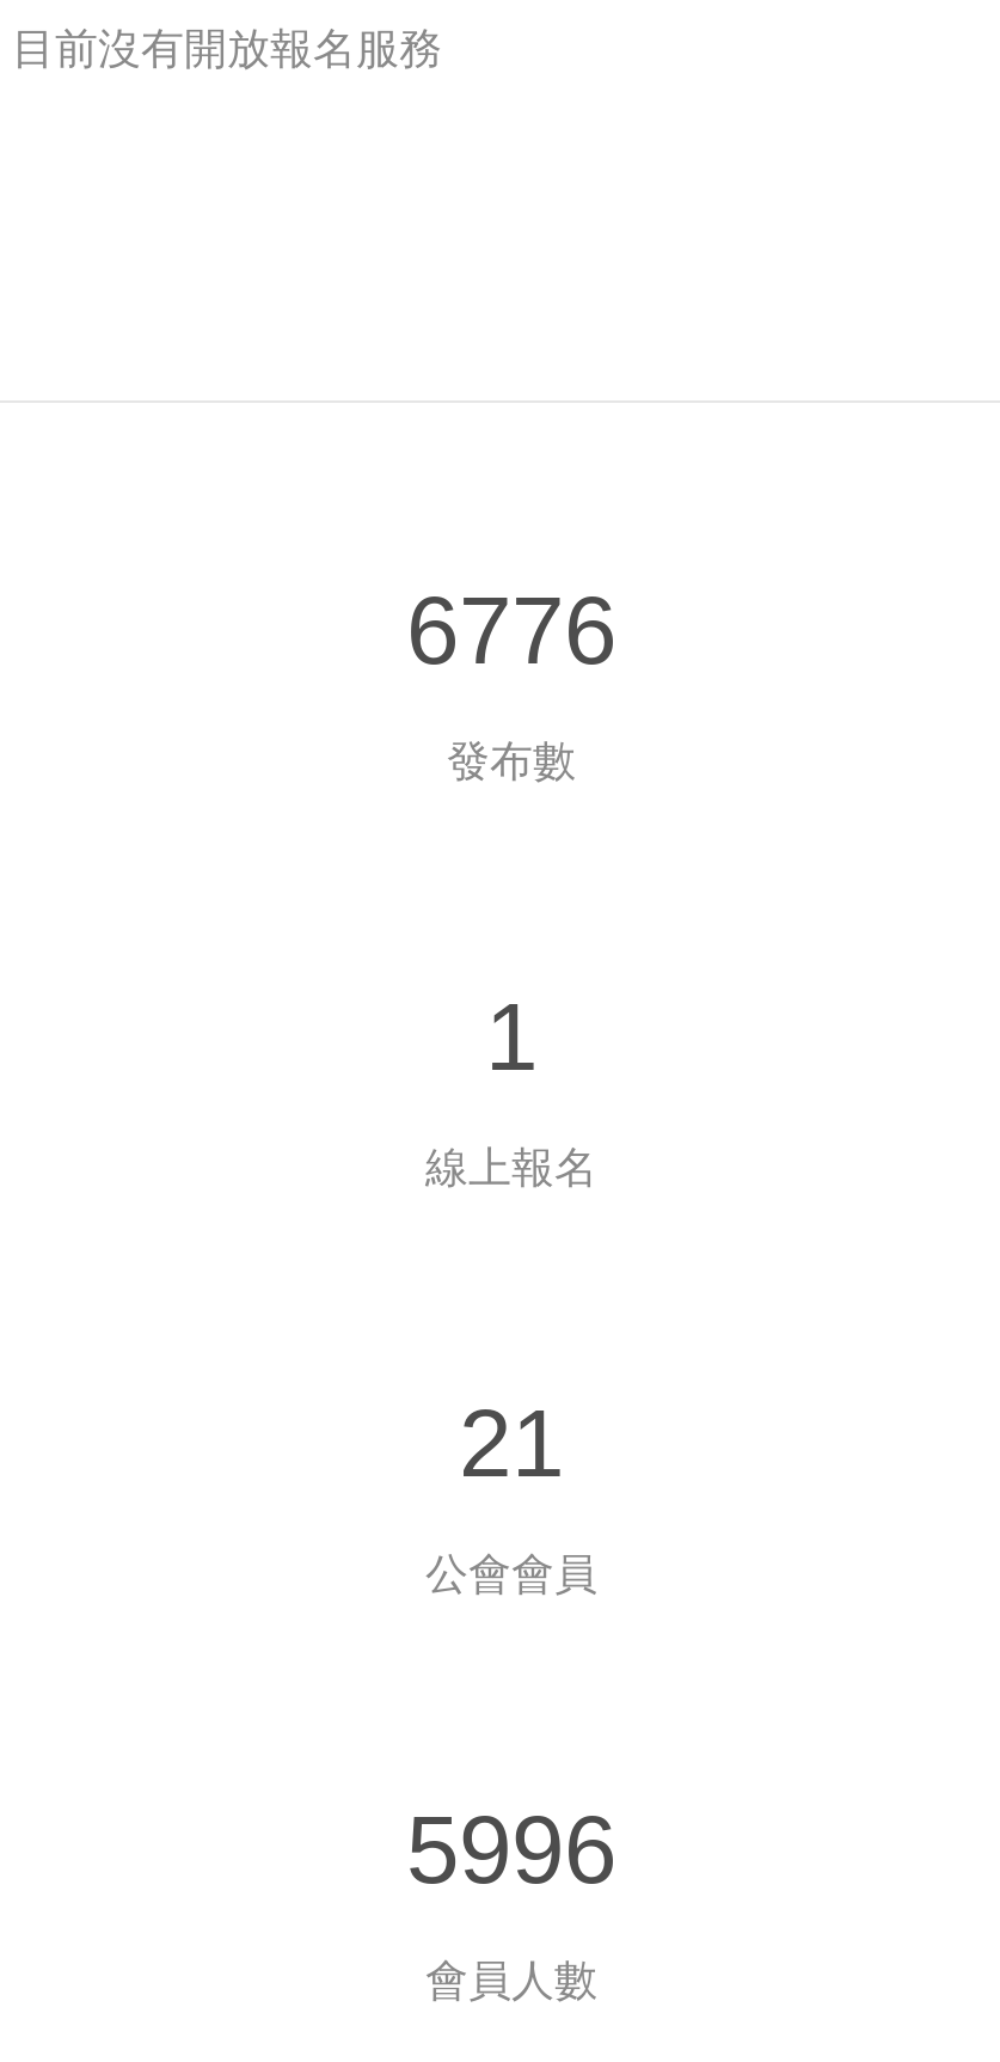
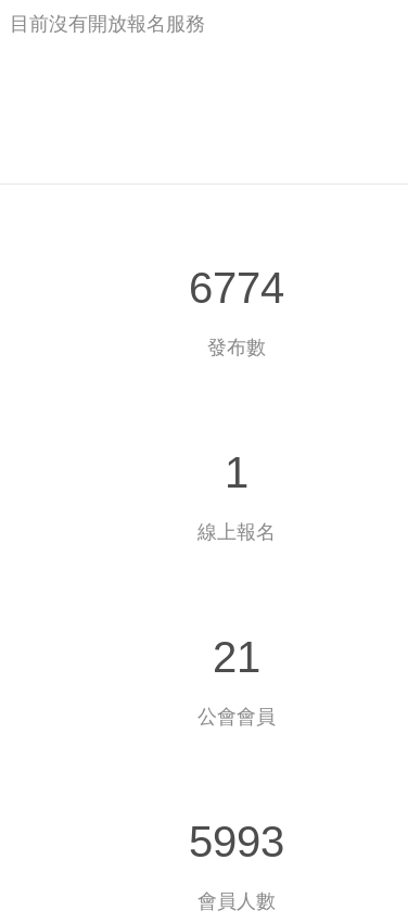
- 6776
+ 6774

- 5996
+ 5993
